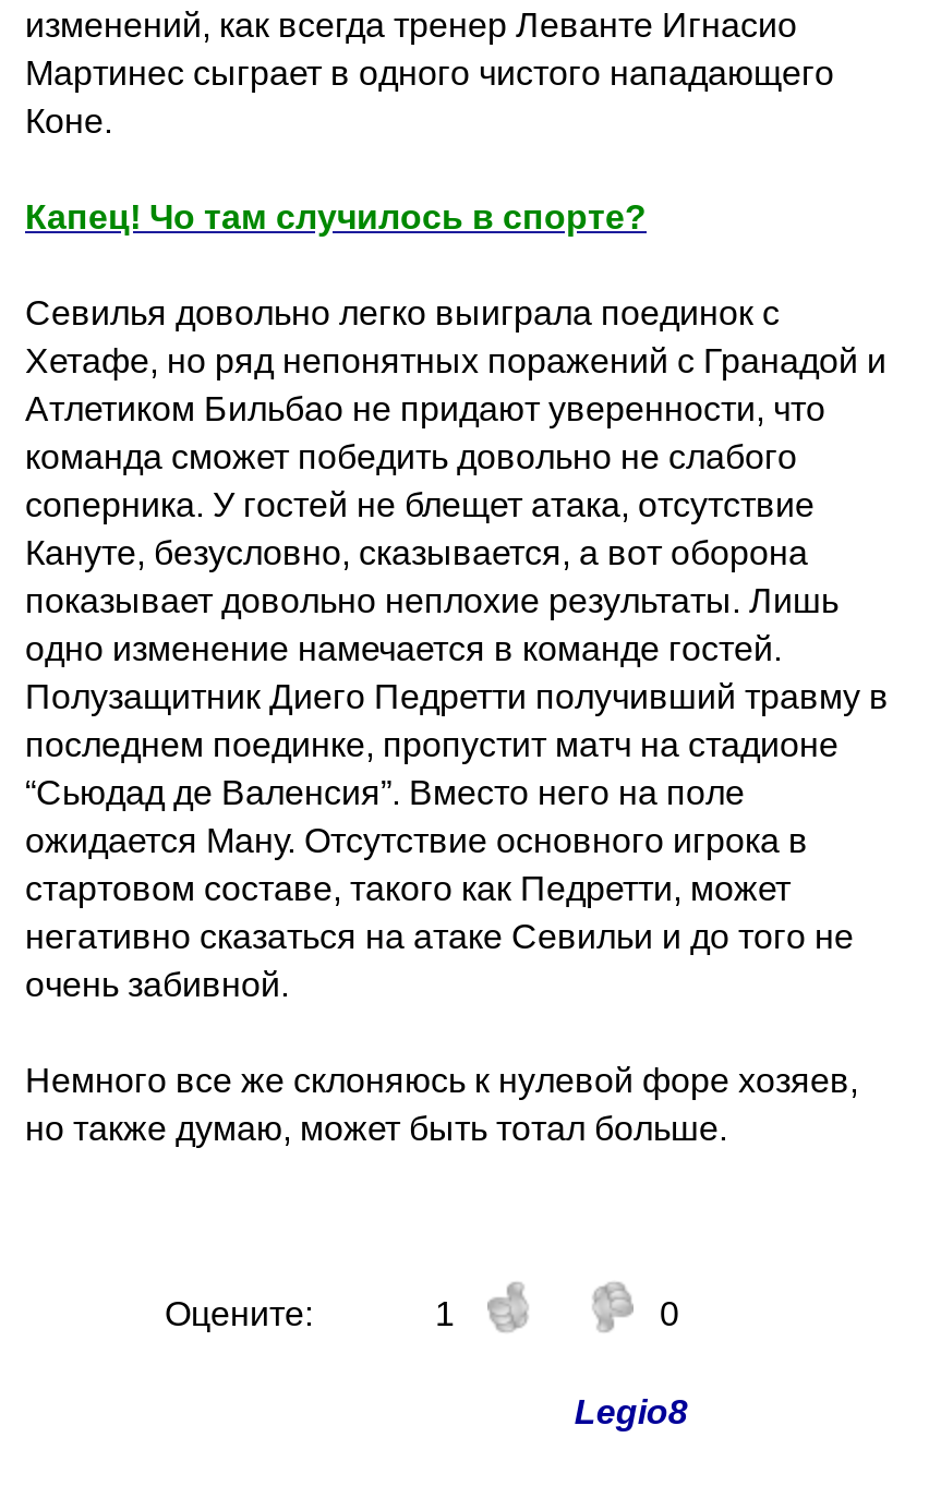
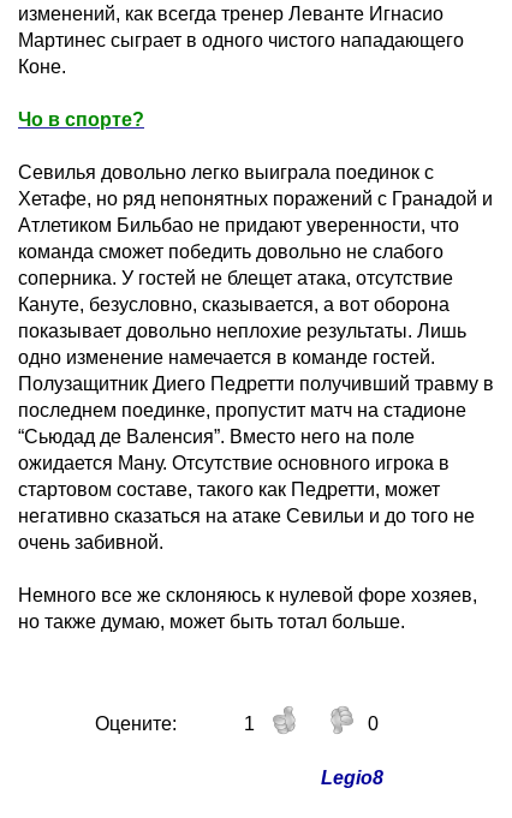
- Капец! Чо там случилось в спорте?
+ Чо в спорте?
